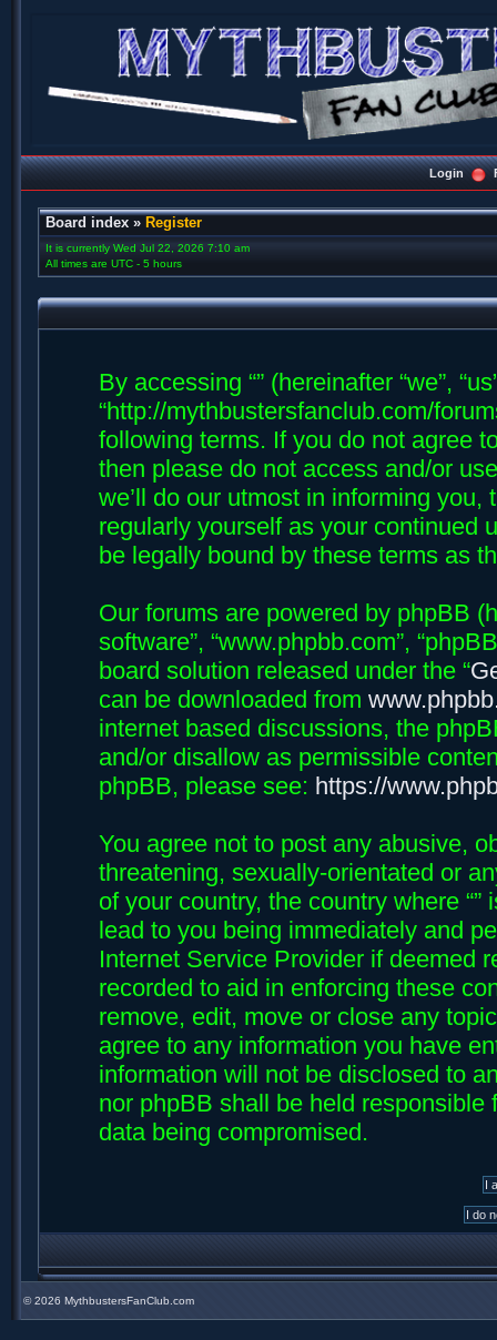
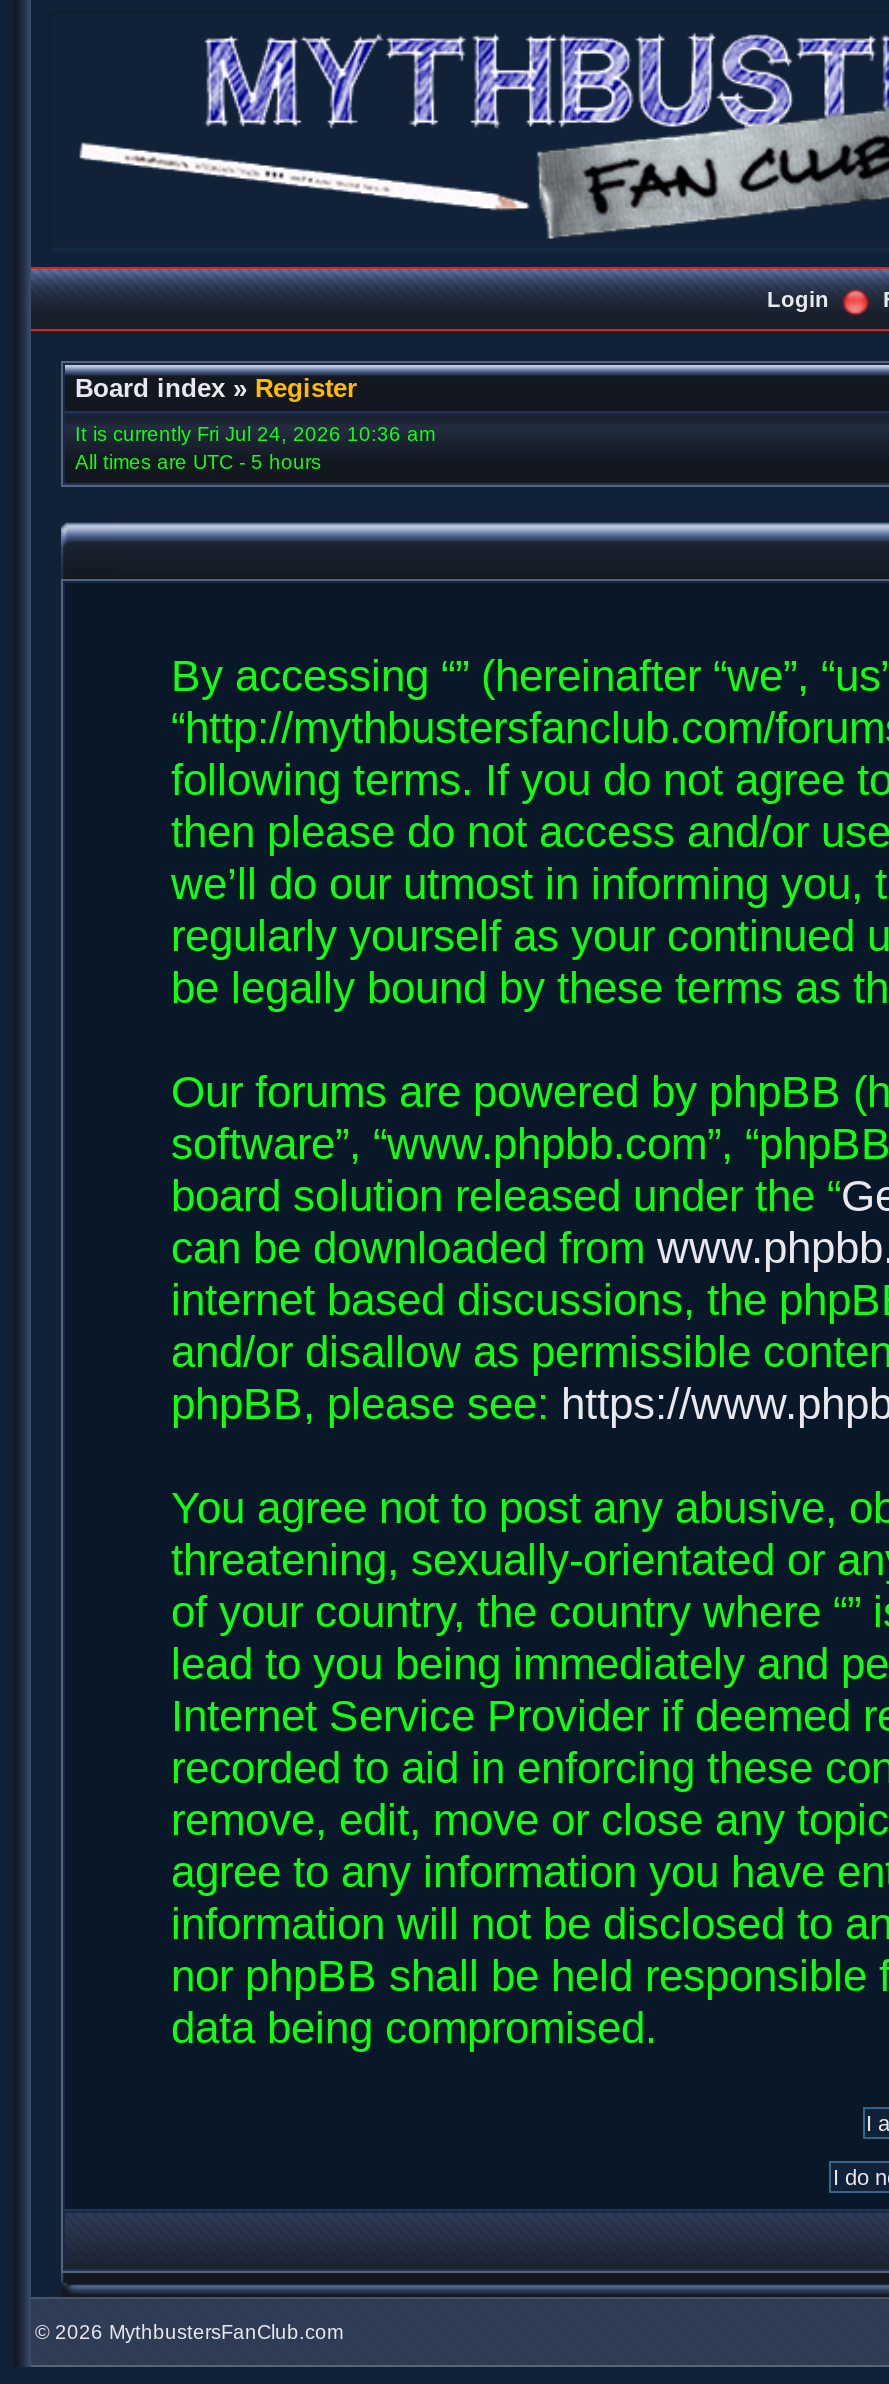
- It is currently Wed Jul 22, 2026 7:10 am
+ It is currently Fri Jul 24, 2026 10:36 am
